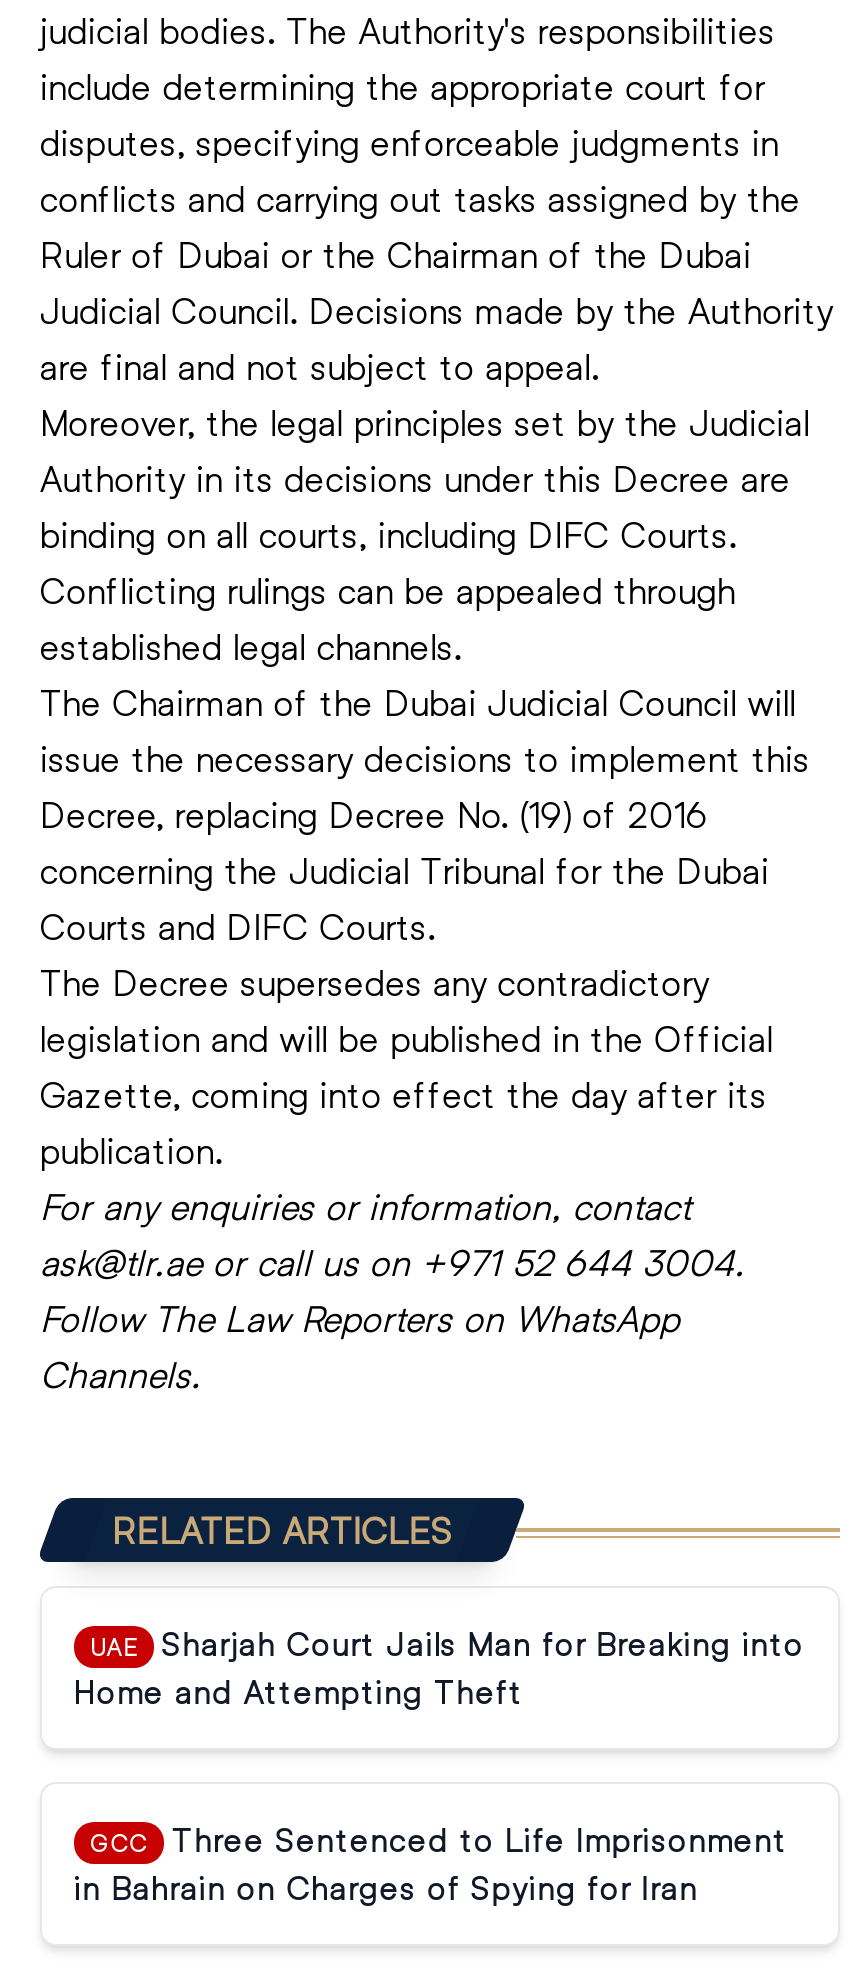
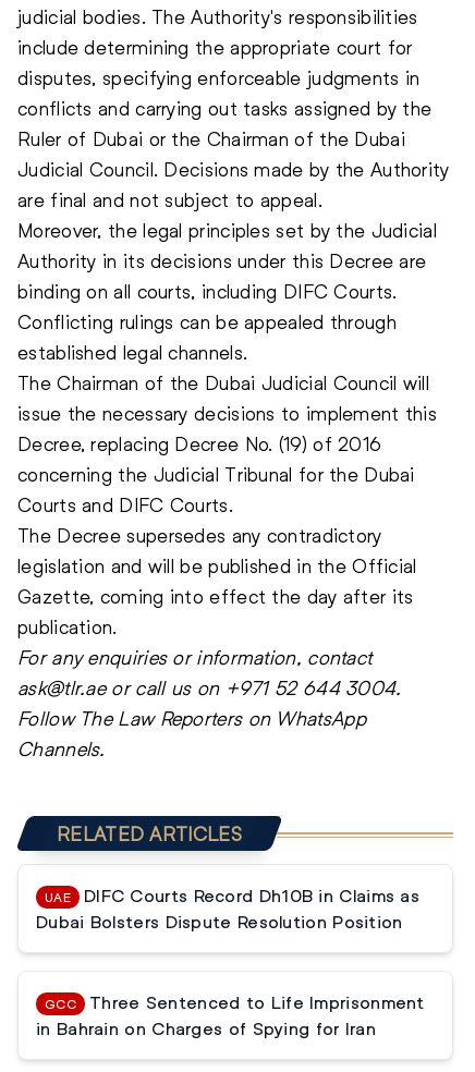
- Sharjah Court Jails Man for Breaking into
- Home and Attempting Theft
+ DIFC Courts Record Dh10B in Claims as
+ Dubai Bolsters Dispute Resolution Position
